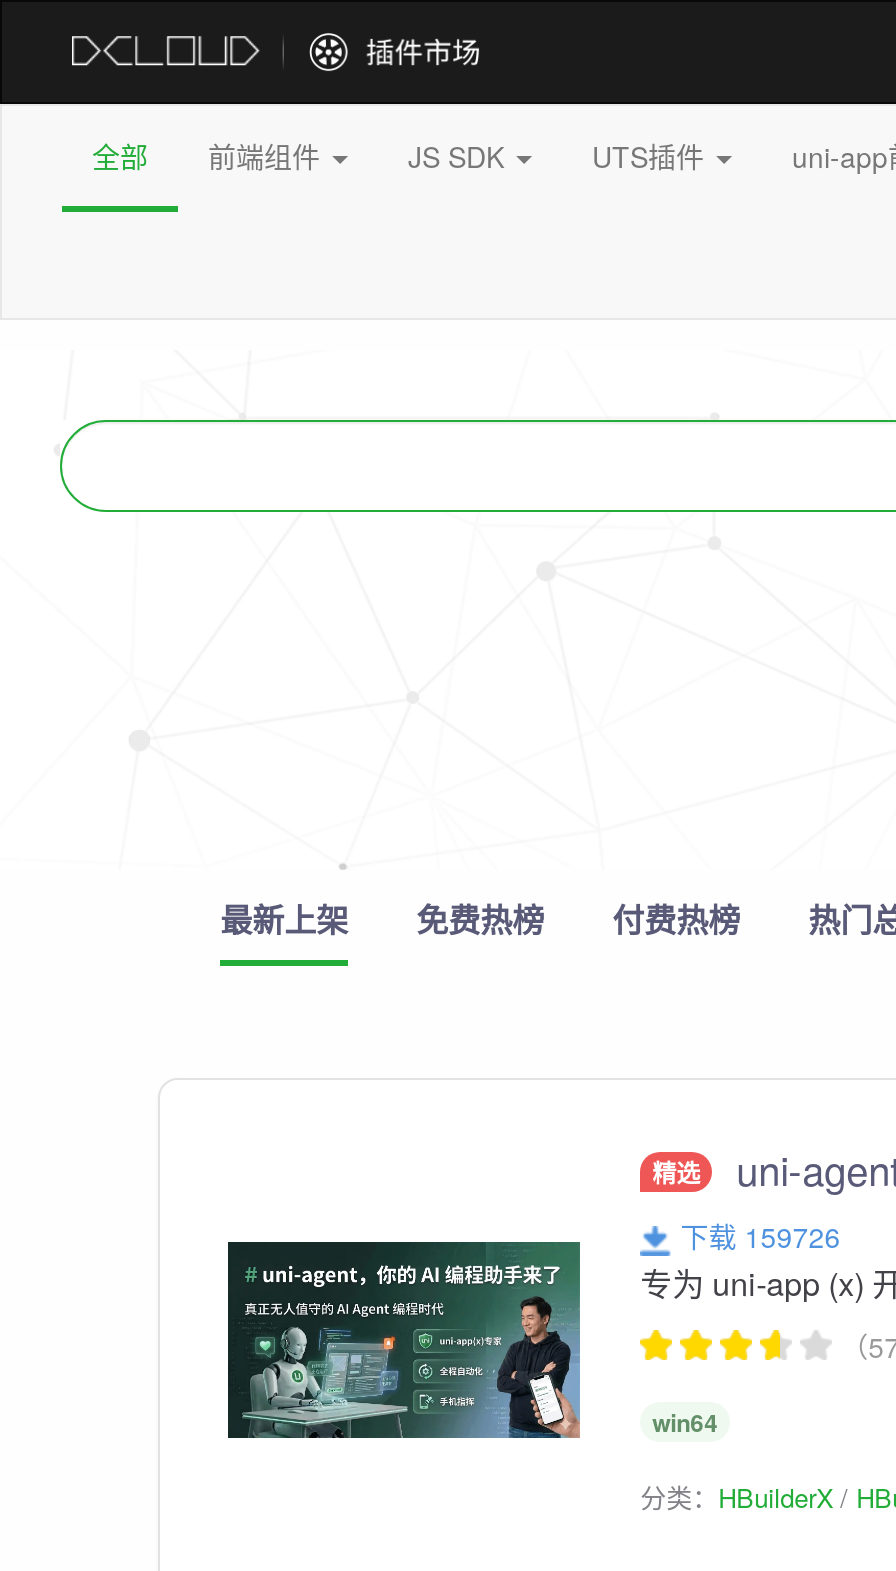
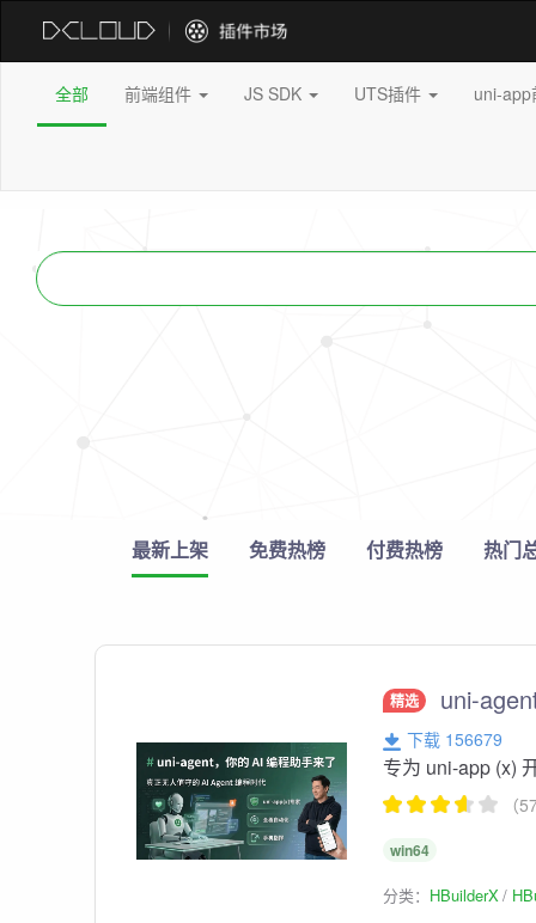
- 下载 159726
+ 下载 156679
